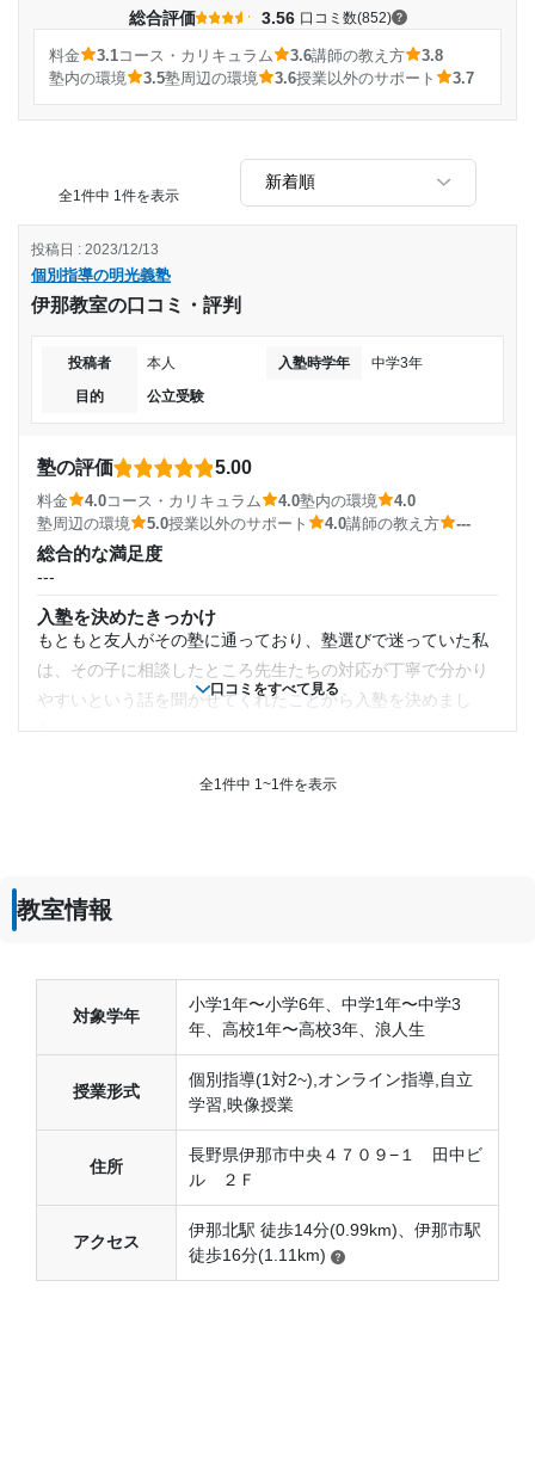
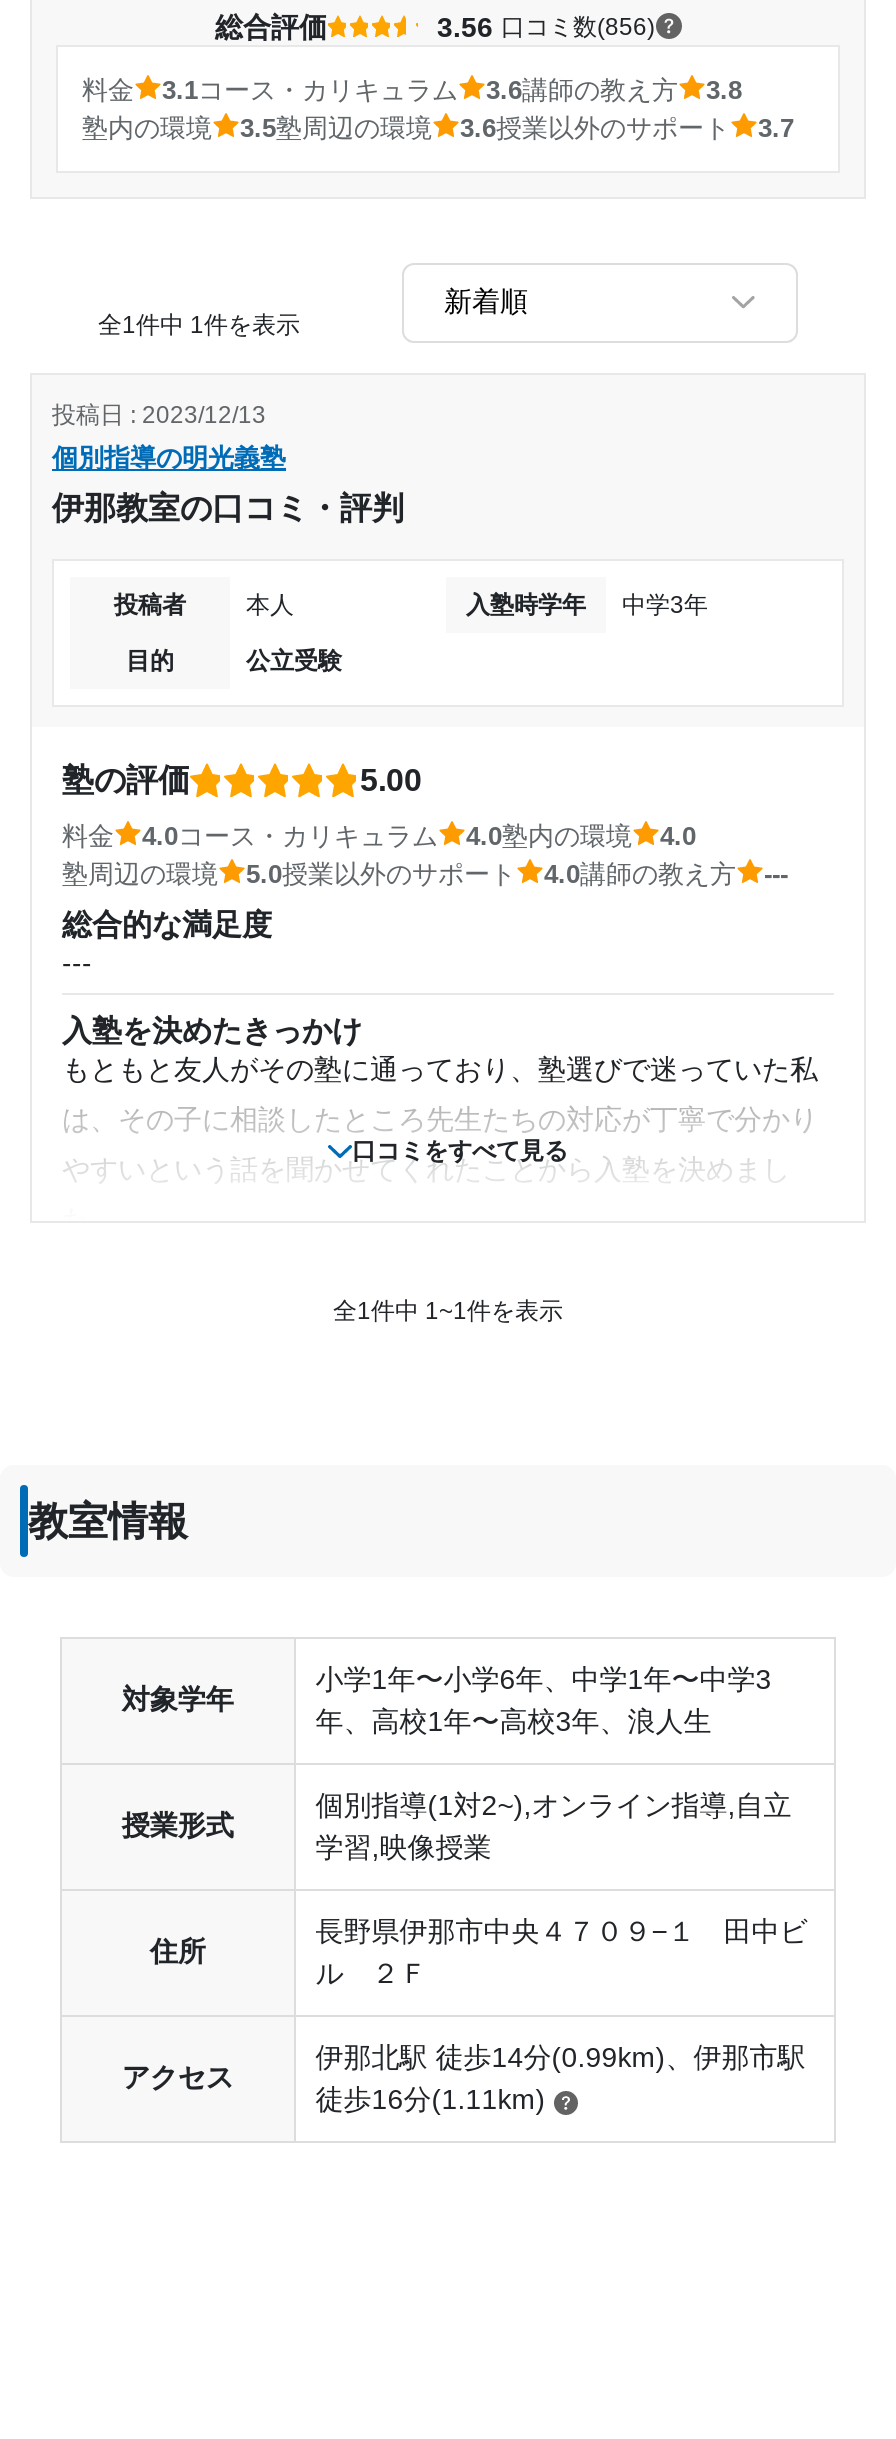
- 3.56 口コミ数(852)
+ 3.56 口コミ数(856)
